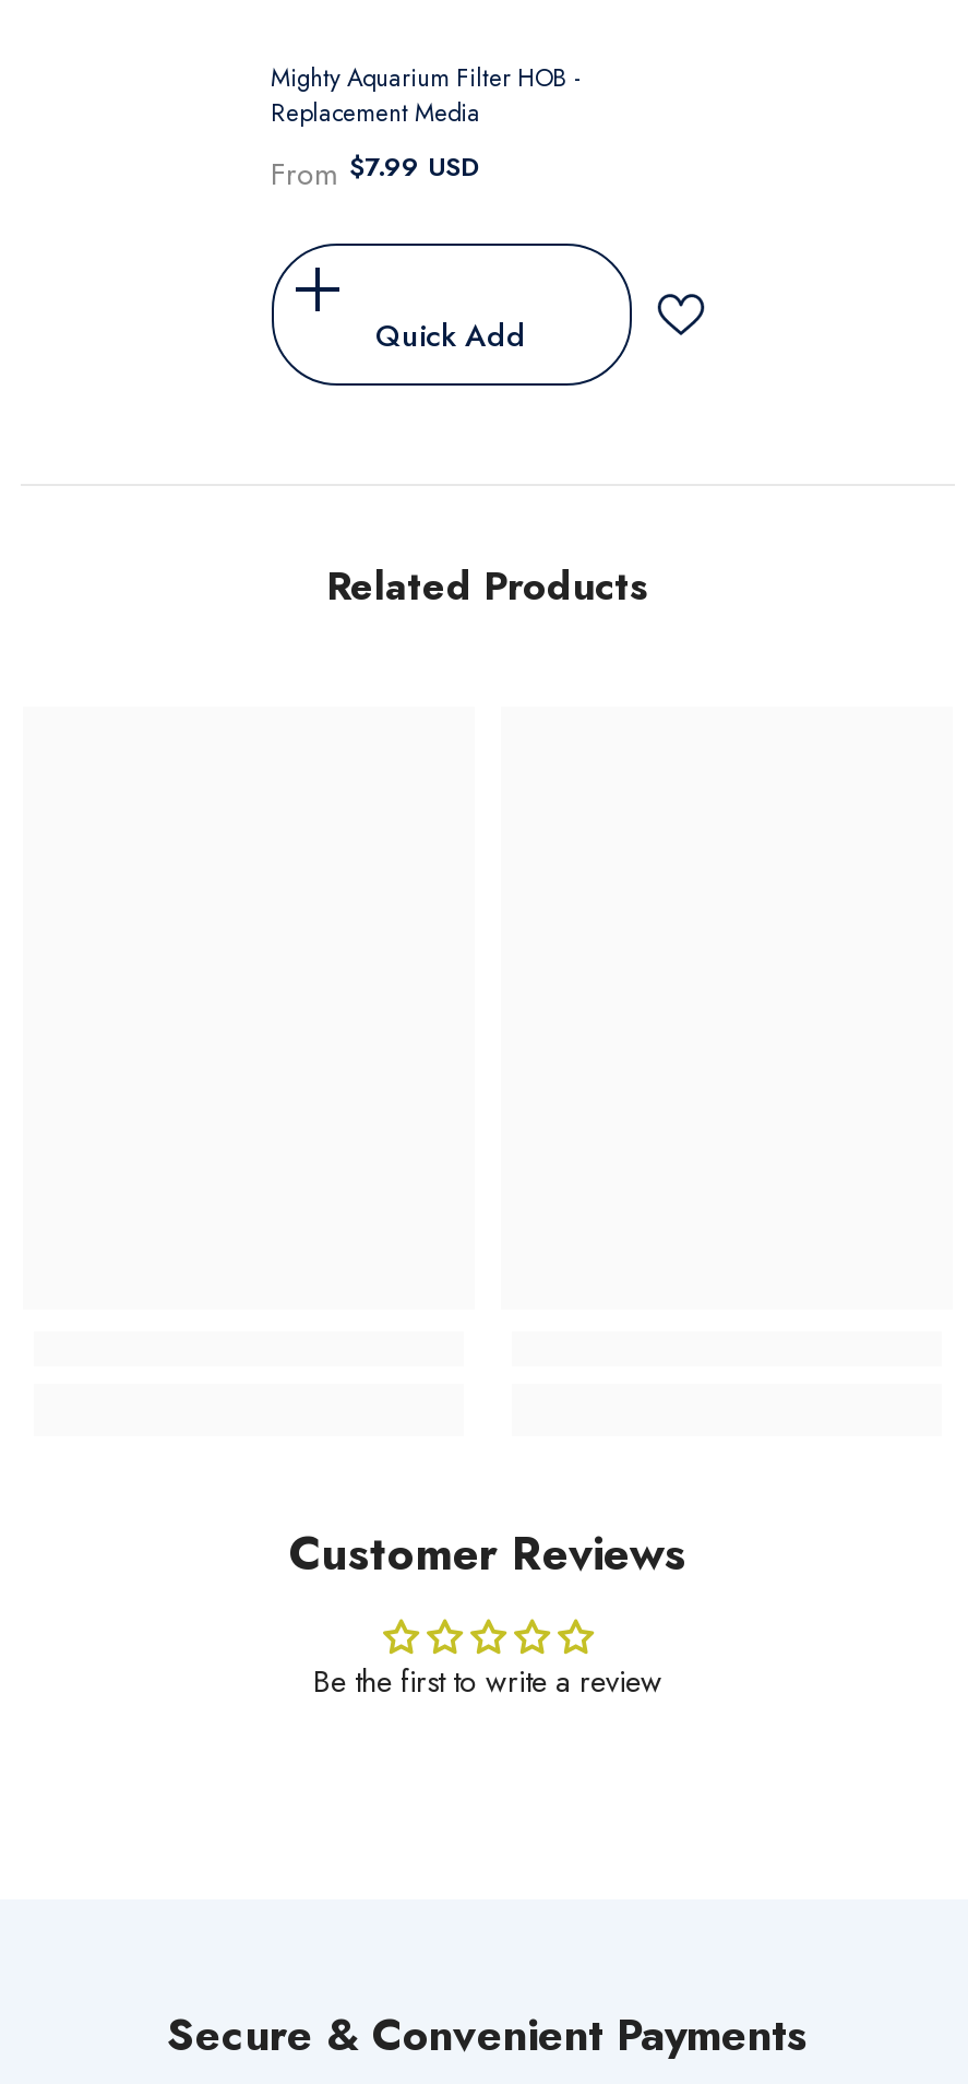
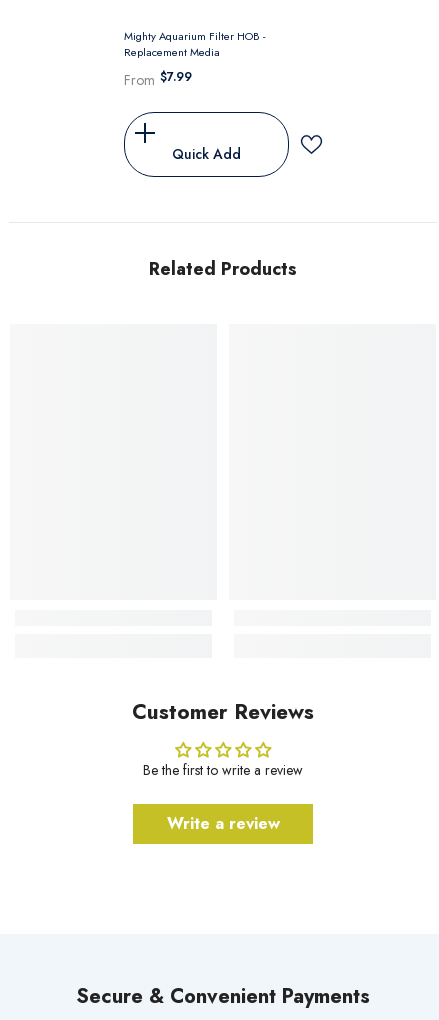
- From $7.99 USD
+ From $7.99

+ Write a review
